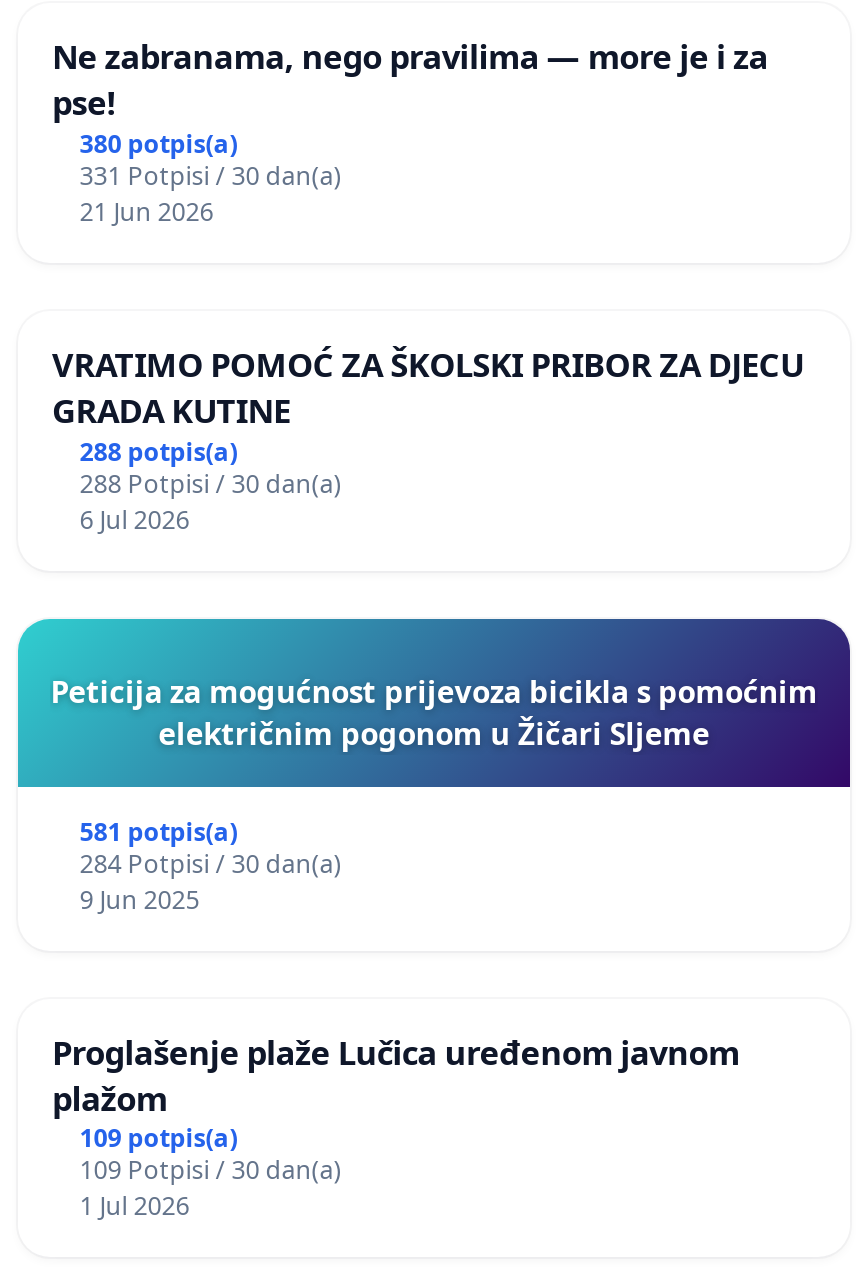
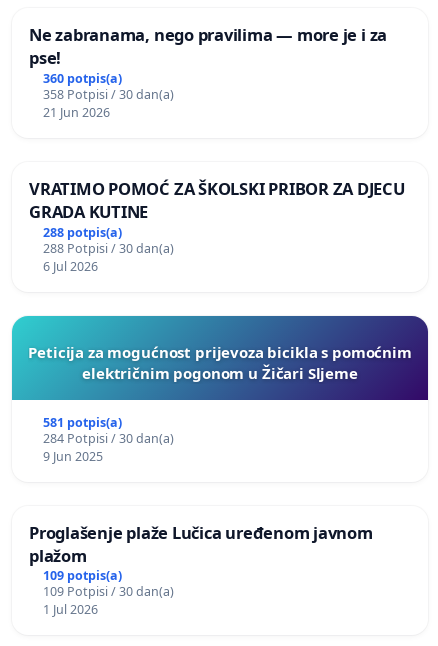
- 380 potpis(a)
+ 360 potpis(a)

- 331 Potpisi / 30 dan(a)
+ 358 Potpisi / 30 dan(a)
